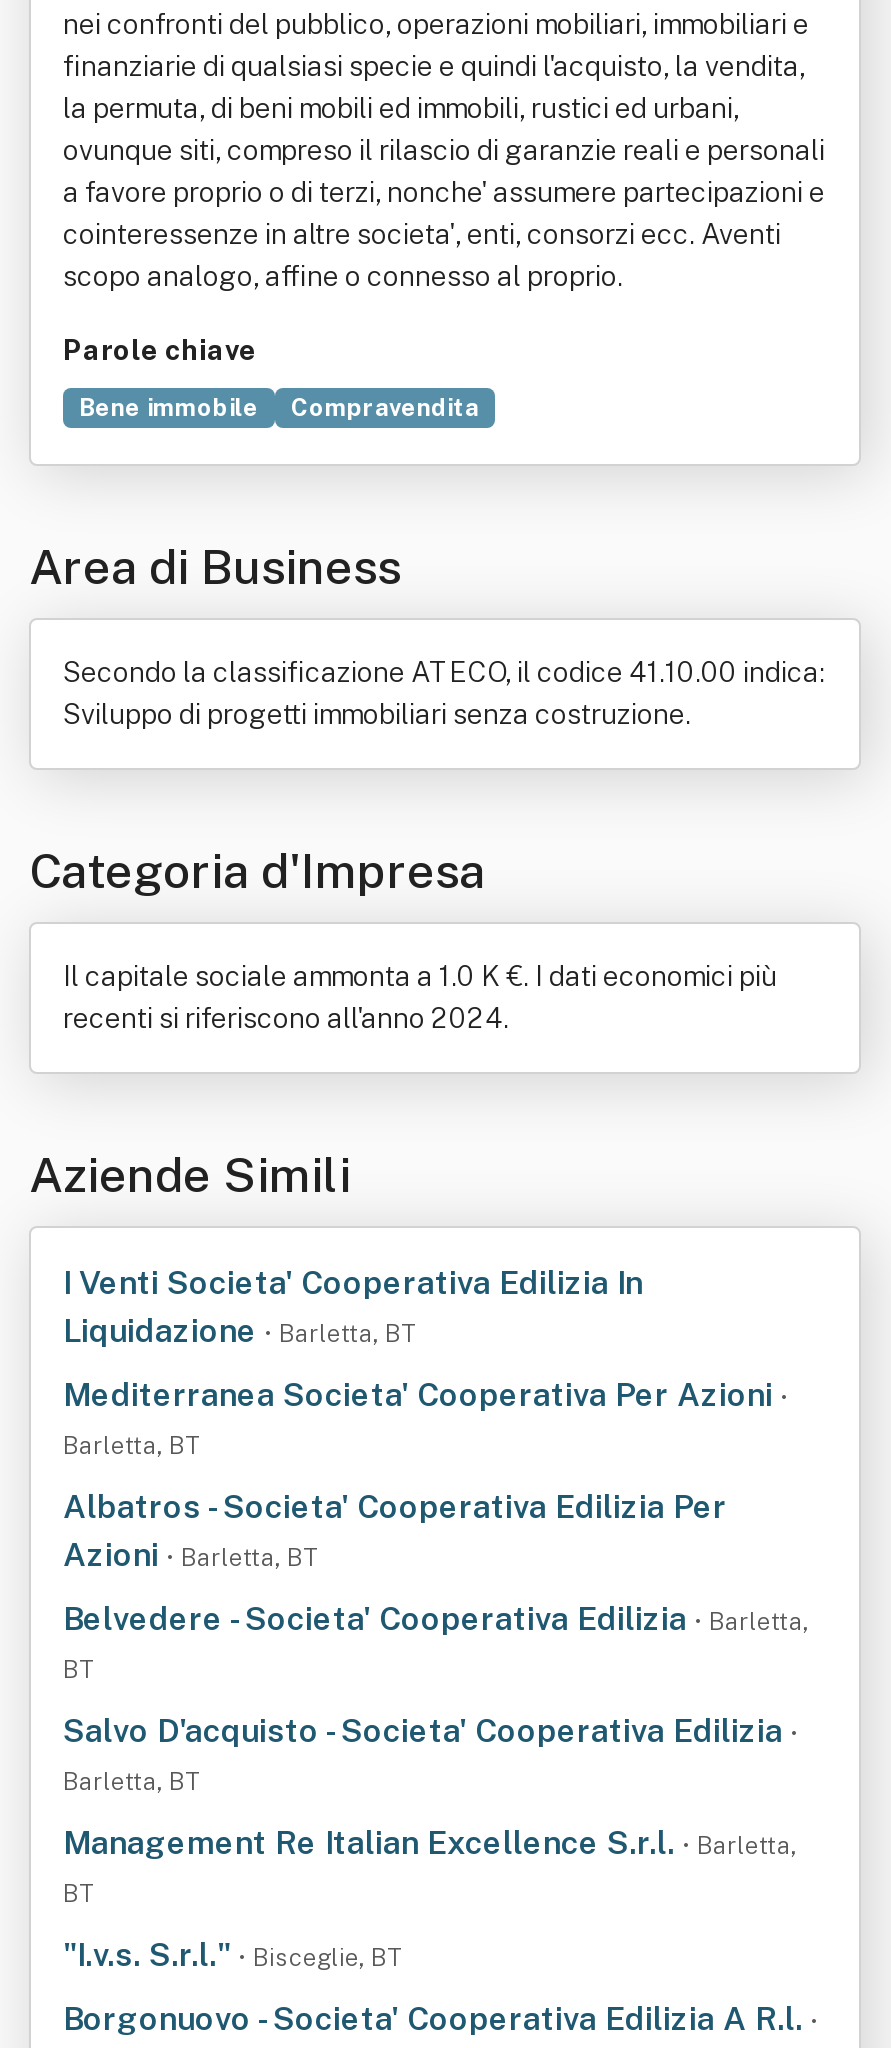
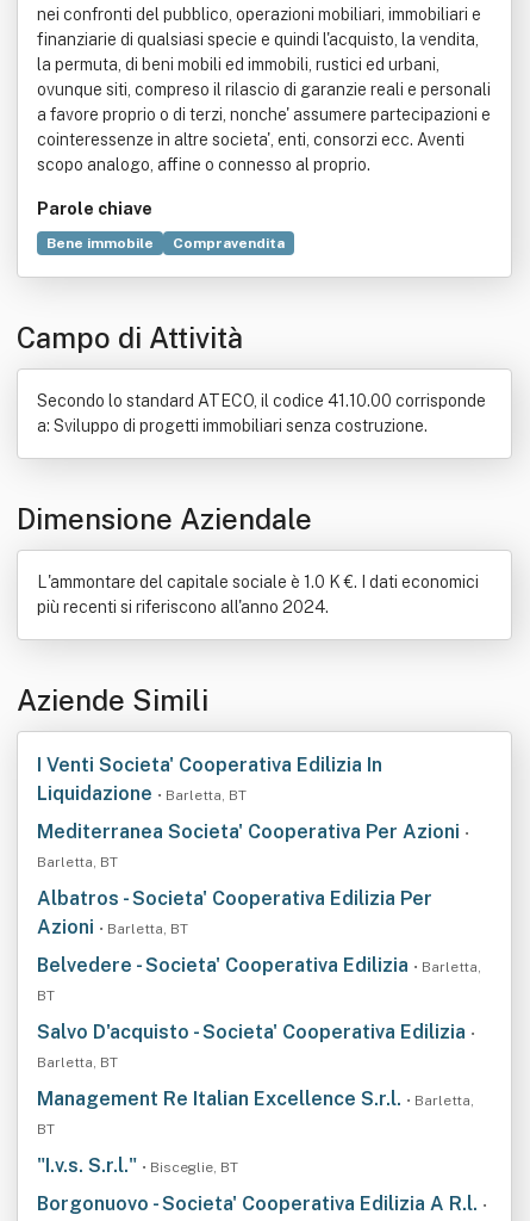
- Area di Business
+ Campo di Attività

- Secondo la classificazione ATECO, il codice 41.10.00 indica:
- Sviluppo di progetti immobiliari senza costruzione.
+ Secondo lo standard ATECO, il codice 41.10.00 corrisponde
+ a: Sviluppo di progetti immobiliari senza costruzione.

- Categoria d'Impresa
+ Dimensione Aziendale

- Il capitale sociale ammonta a 1.0 K €. I dati economici più
- recenti si riferiscono all'anno 2024.
+ L'ammontare del capitale sociale è 1.0 K €. I dati economici
+ più recenti si riferiscono all'anno 2024.
